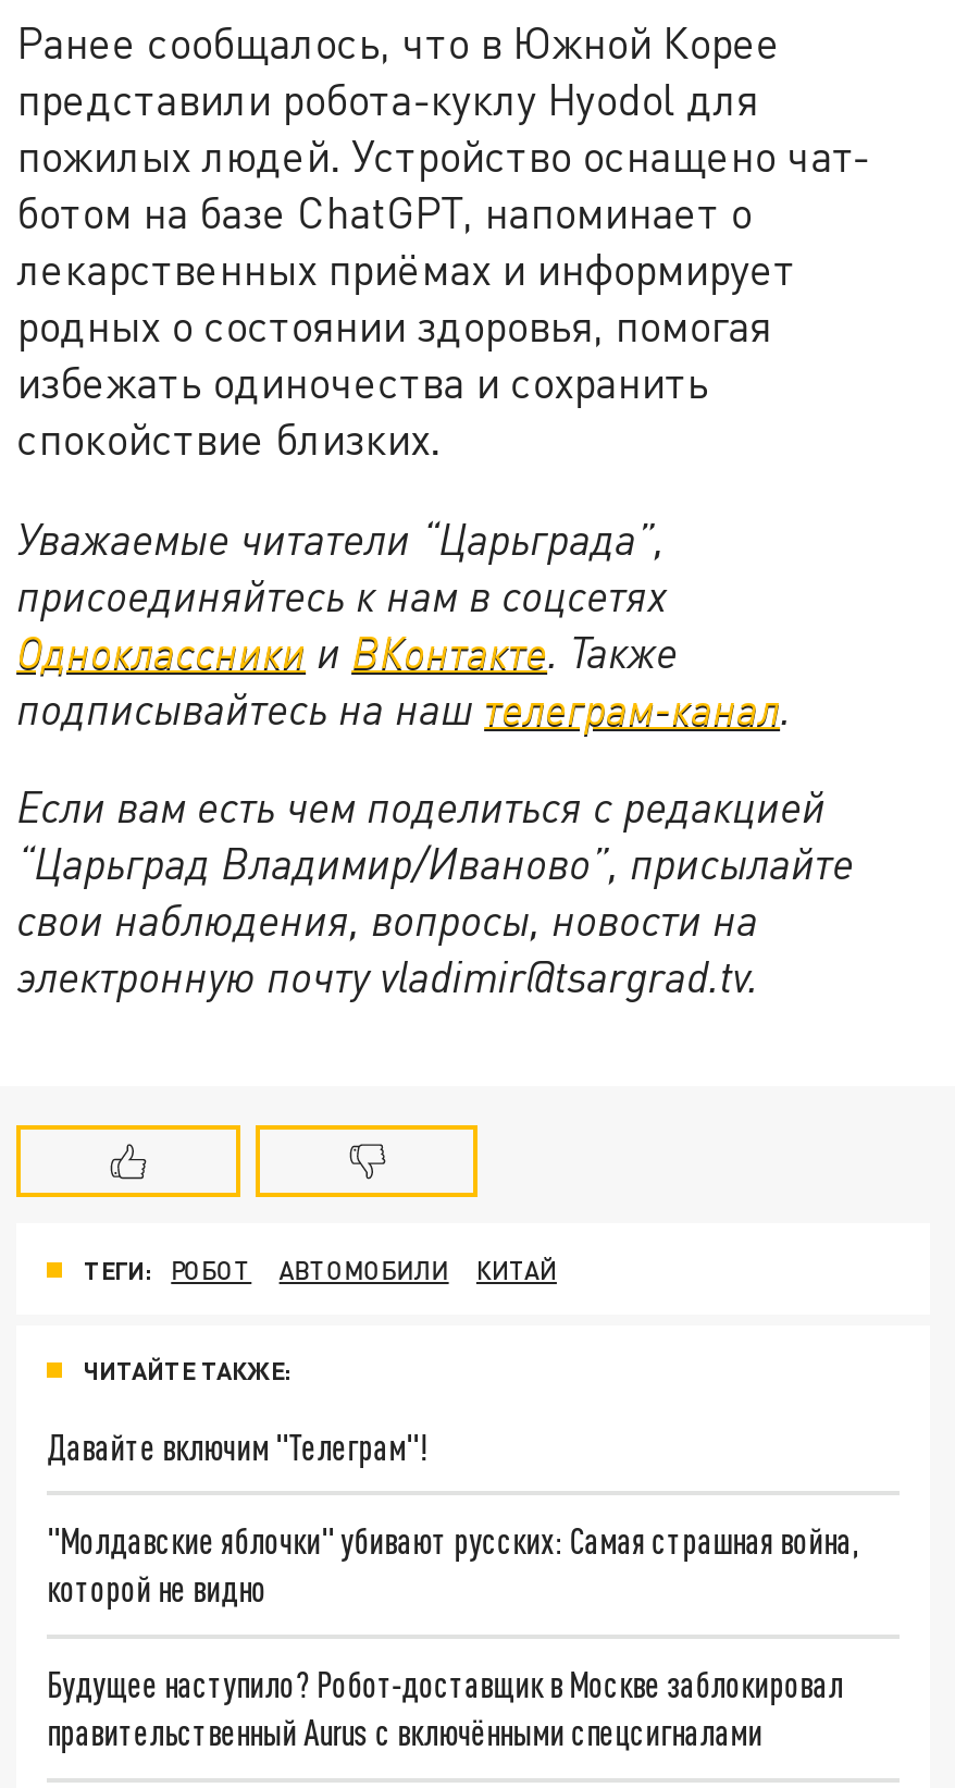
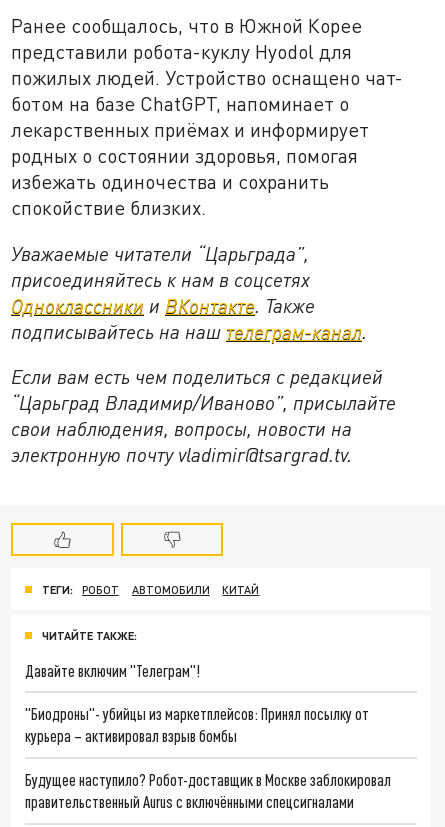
- "Молдавские яблочки" убивают русских: Самая страшная война,
- которой не видно
+ "Биодроны"- убийцы из маркетплейсов: Принял посылку от
+ курьера – активировал взрыв бомбы
